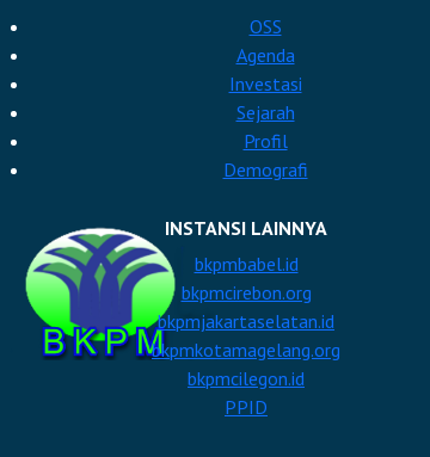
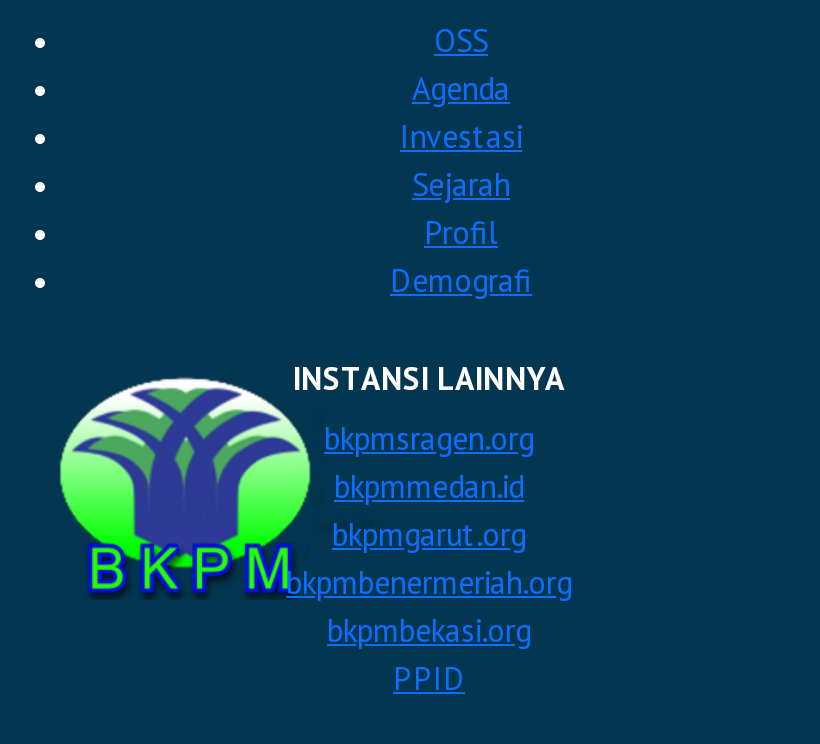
- bkpmbabel.id
- bkpmcirebon.org
- bkpmjakartaselatan.id
- bkpmkotamagelang.org
- bkpmcilegon.id
+ bkpmsragen.org
+ bkpmmedan.id
+ bkpmgarut.org
+ bkpmbenermeriah.org
+ bkpmbekasi.org
